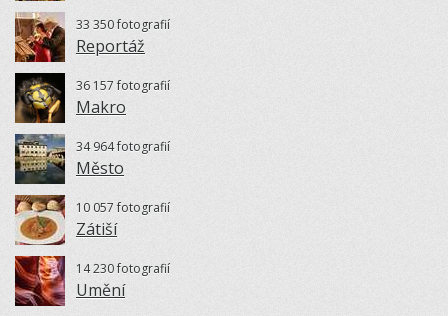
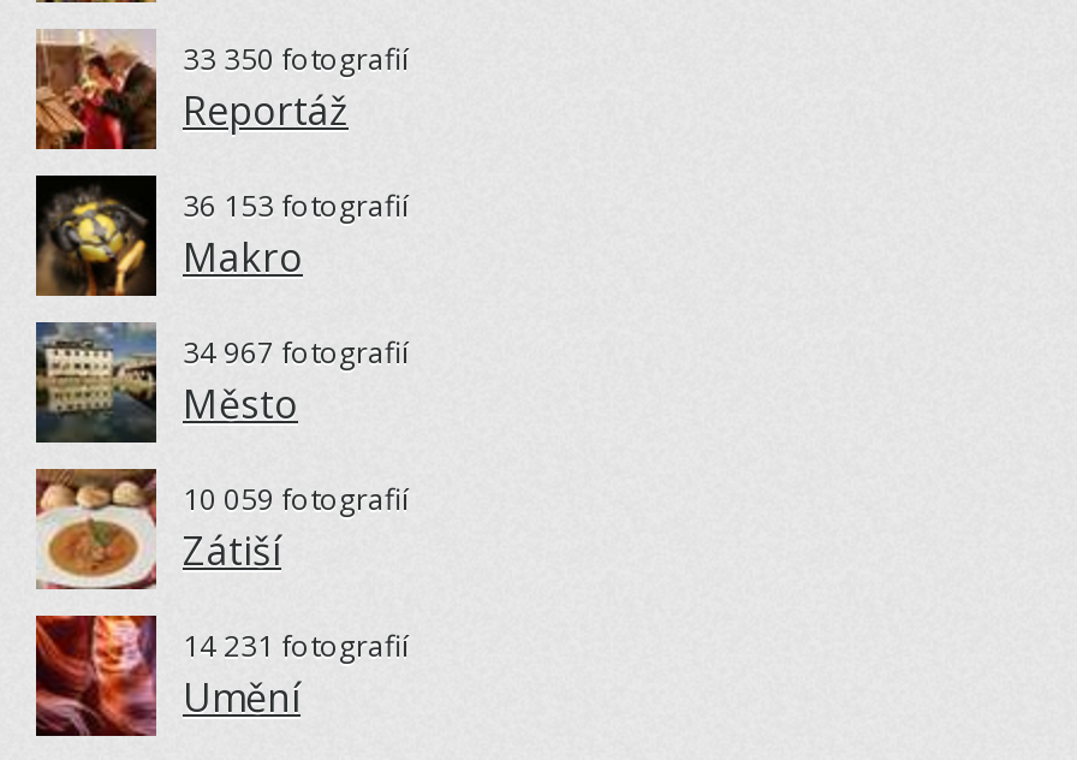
- 36 157 fotografií
+ 36 153 fotografií

- 34 964 fotografií
+ 34 967 fotografií

- 10 057 fotografií
+ 10 059 fotografií

- 14 230 fotografií
+ 14 231 fotografií
